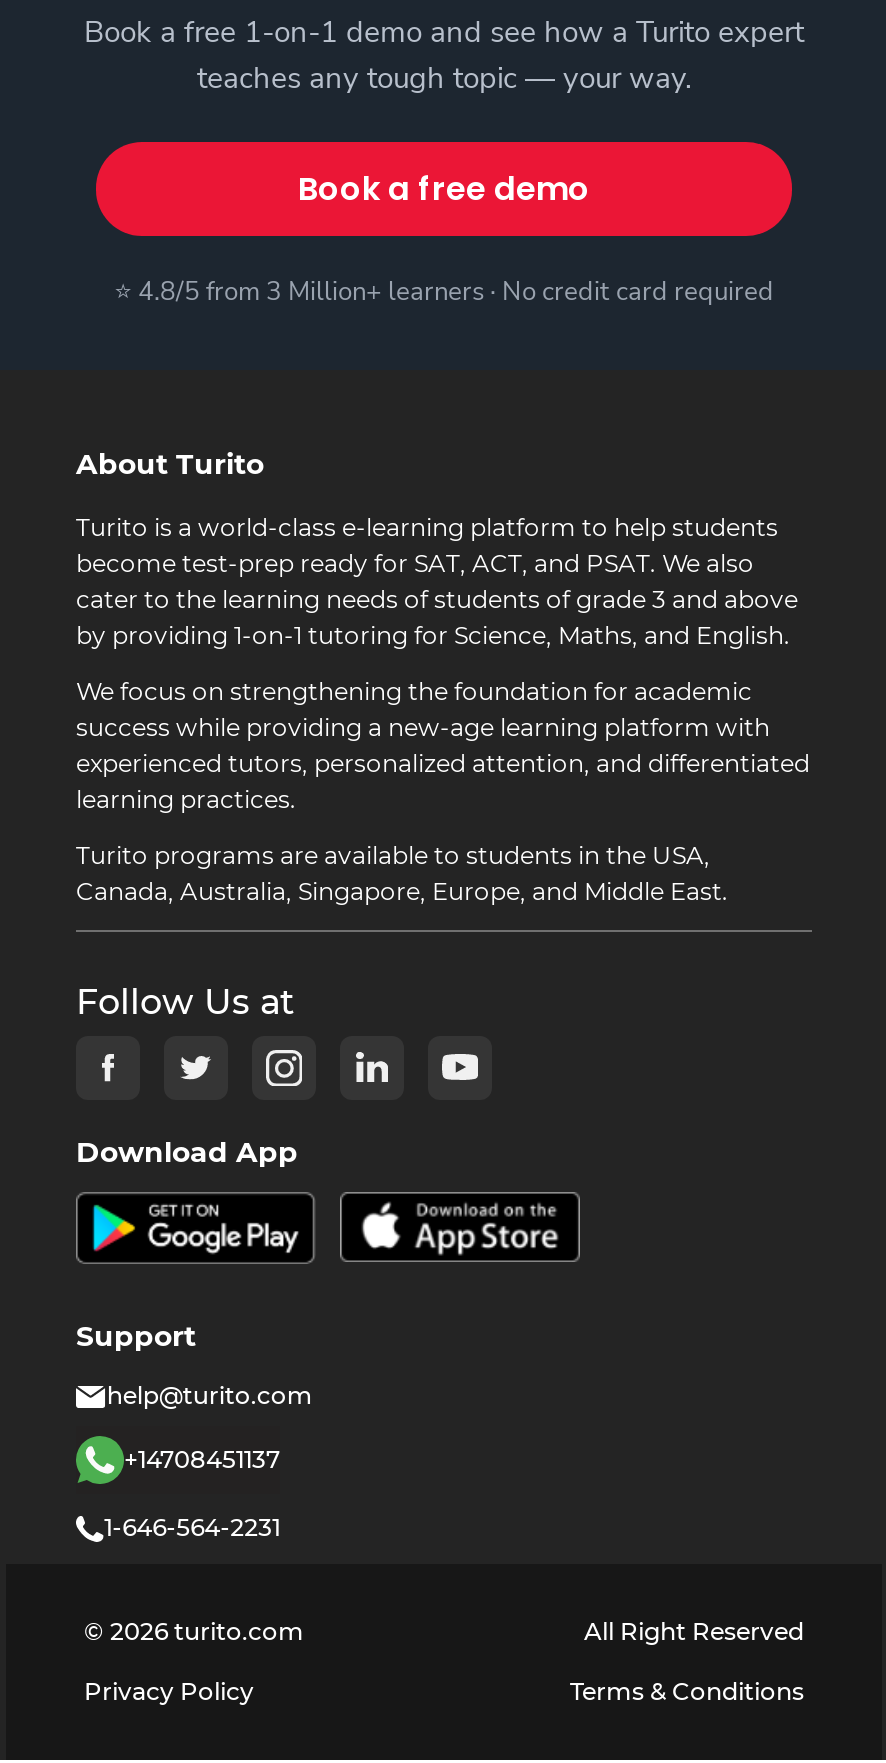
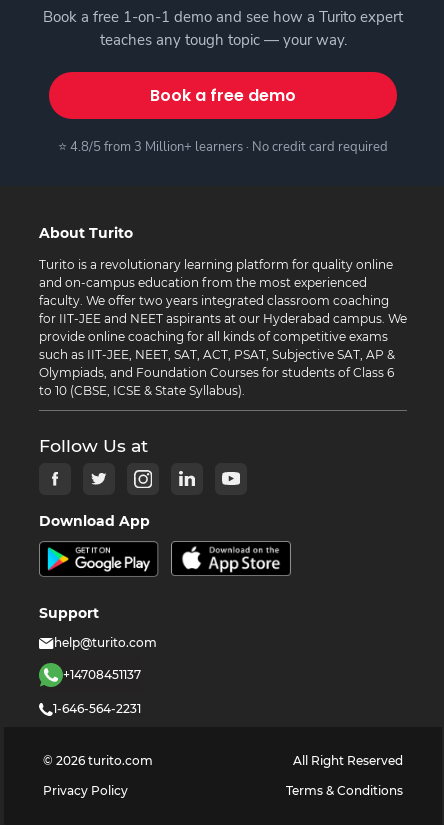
- Turito is a world-class e-learning platform to help students
- become test-prep ready for SAT, ACT, and PSAT. We also
- cater to the learning needs of students of grade 3 and above
- by providing 1-on-1 tutoring for Science, Maths, and English.
- We focus on strengthening the foundation for academic
- success while providing a new-age learning platform with
- experienced tutors, personalized attention, and differentiated
- learning practices.
- Turito programs are available to students in the USA,
- Canada, Australia, Singapore, Europe, and Middle East.
+ Turito is a revolutionary learning platform for quality online
+ and on-campus education from the most experienced
+ faculty. We offer two years integrated classroom coaching
+ for IIT-JEE and NEET aspirants at our Hyderabad campus. We
+ provide online coaching for all kinds of competitive exams
+ such as IIT-JEE, NEET, SAT, ACT, PSAT, Subjective SAT, AP &
+ Olympiads, and Foundation Courses for students of Class 6
+ to 10 (CBSE, ICSE & State Syllabus).
